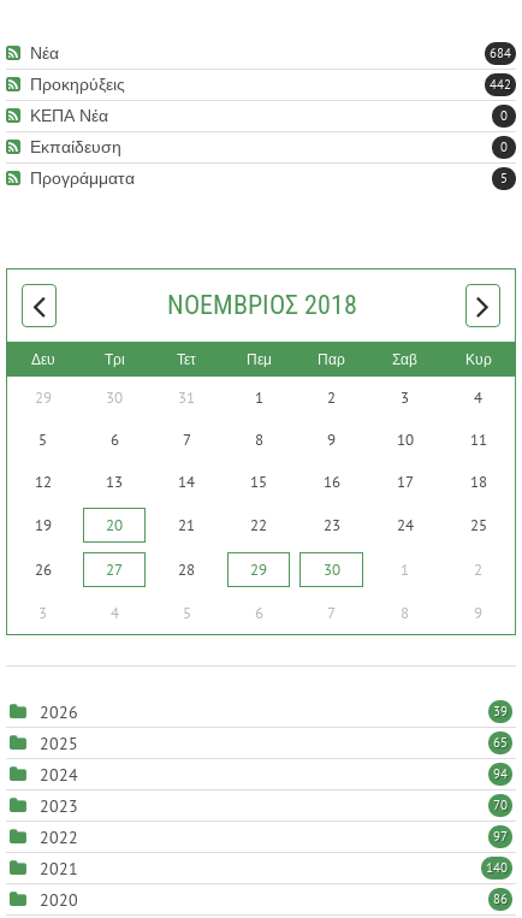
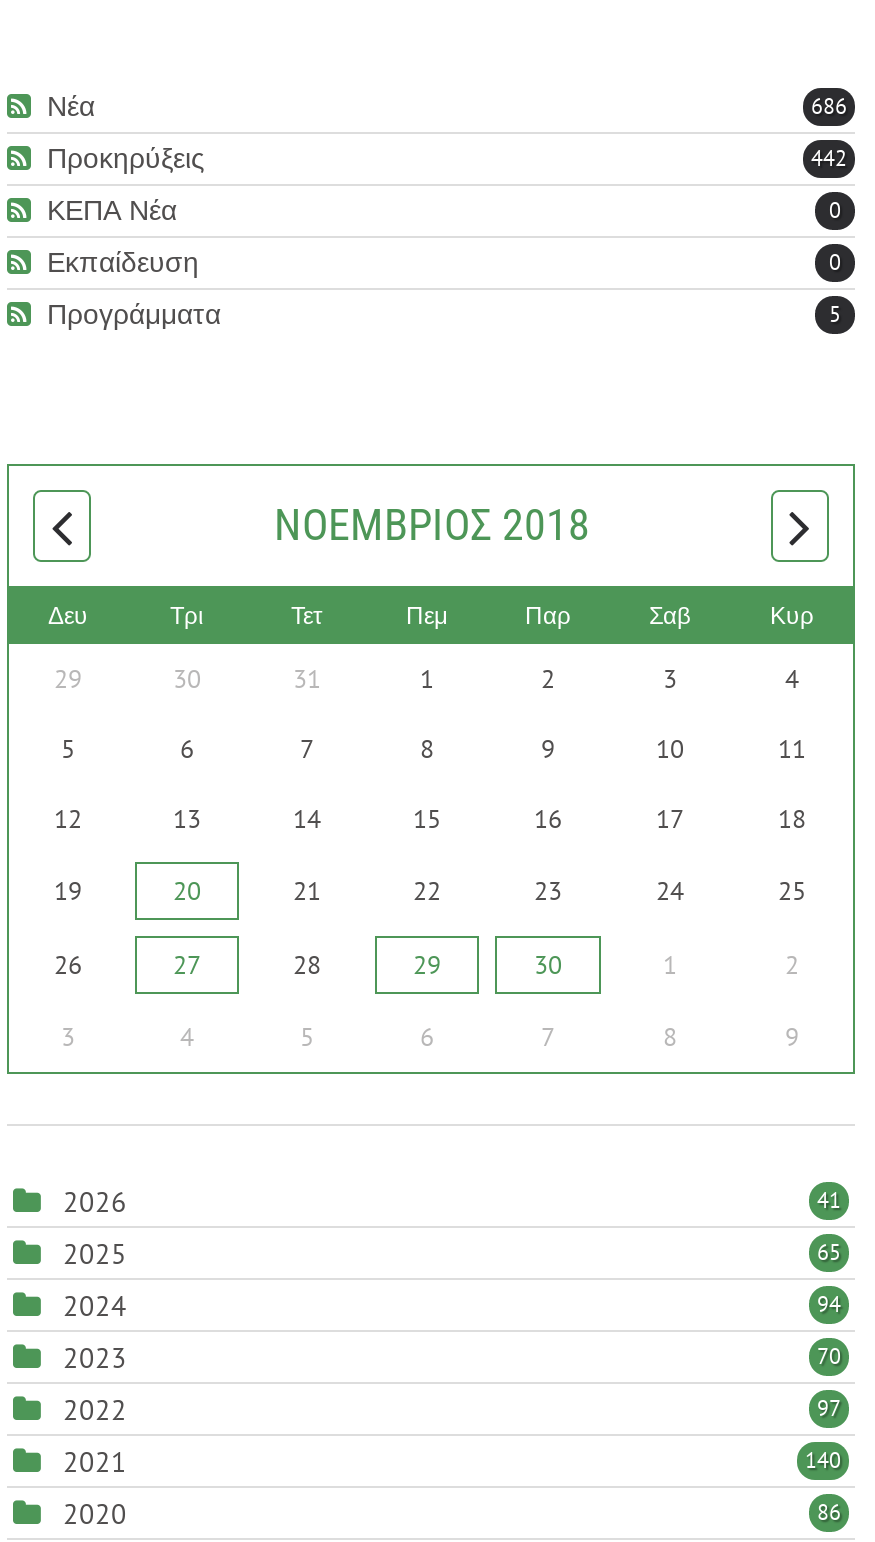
- 684
+ 686

- 39
+ 41
